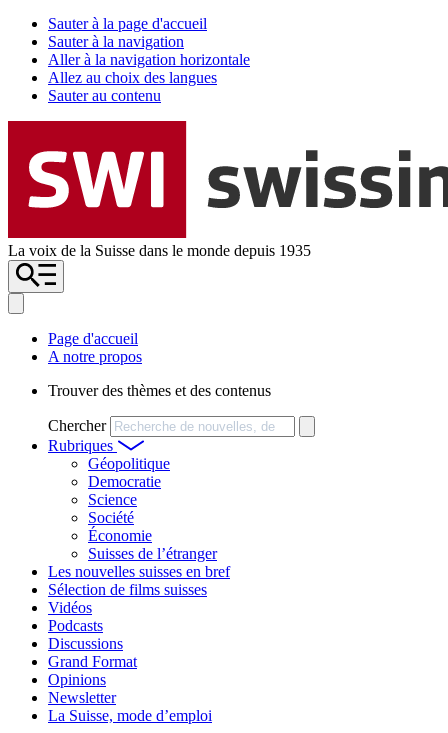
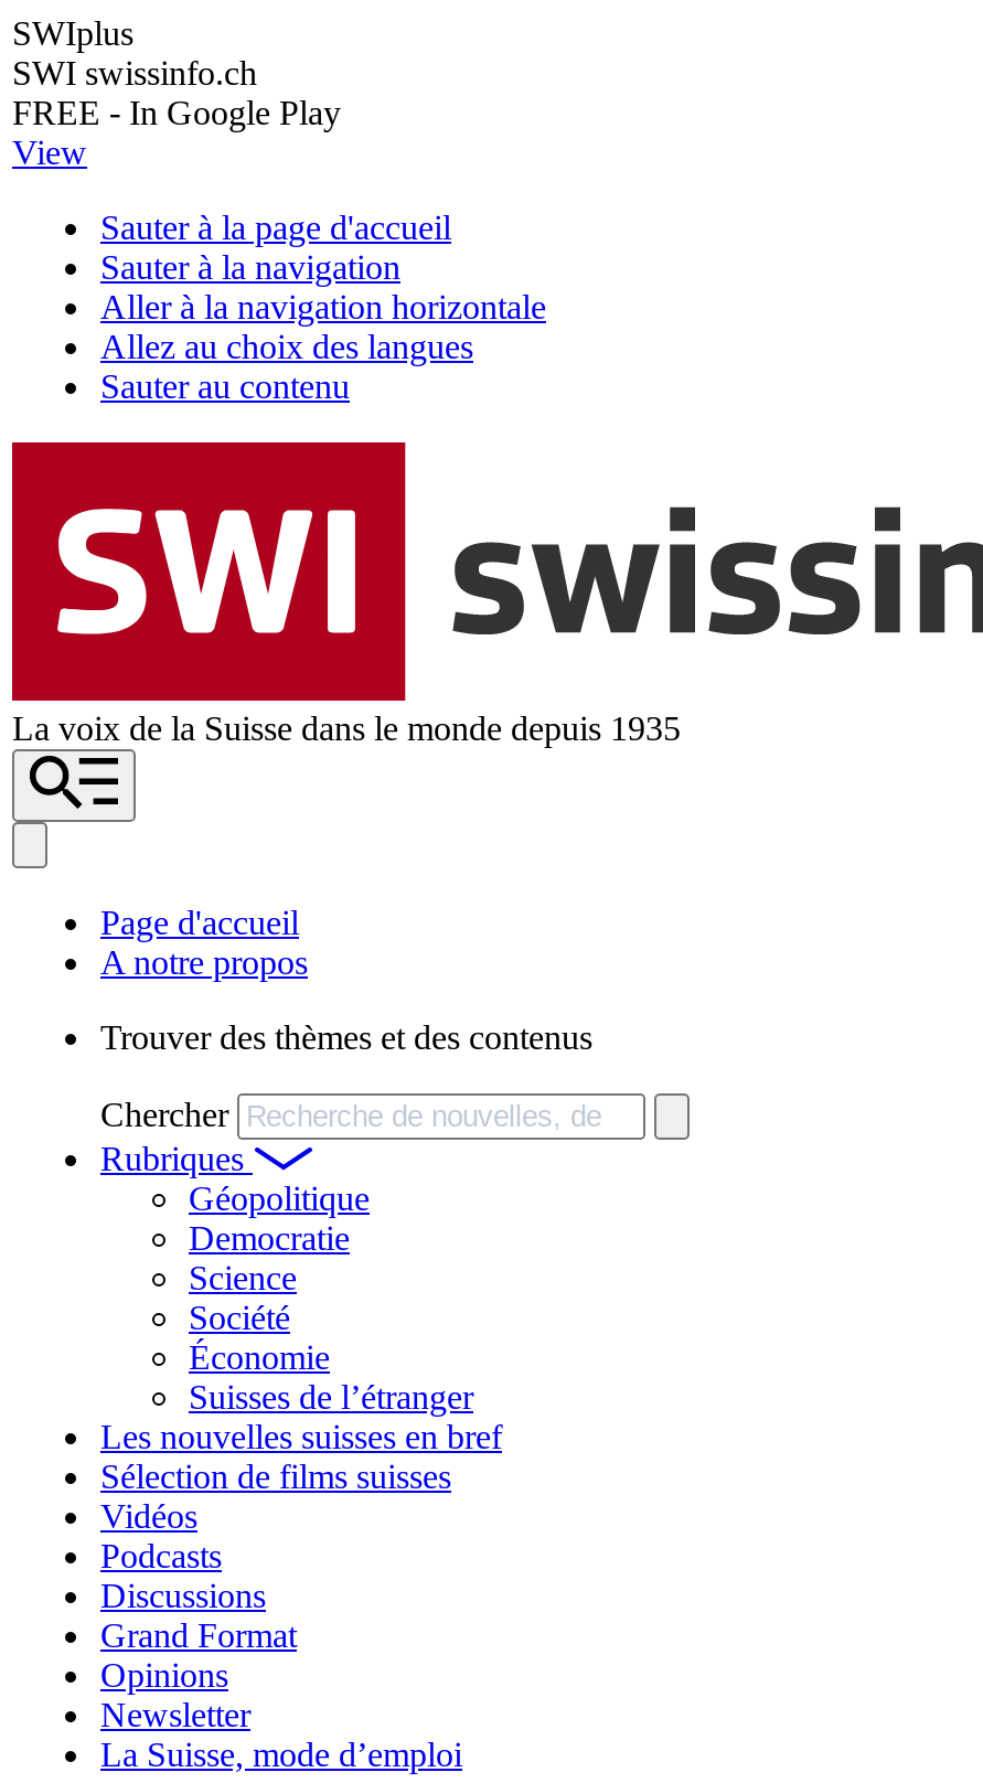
+ SWIplus
+ SWI swissinfo.ch
+ FREE - In Google Play
+ View
